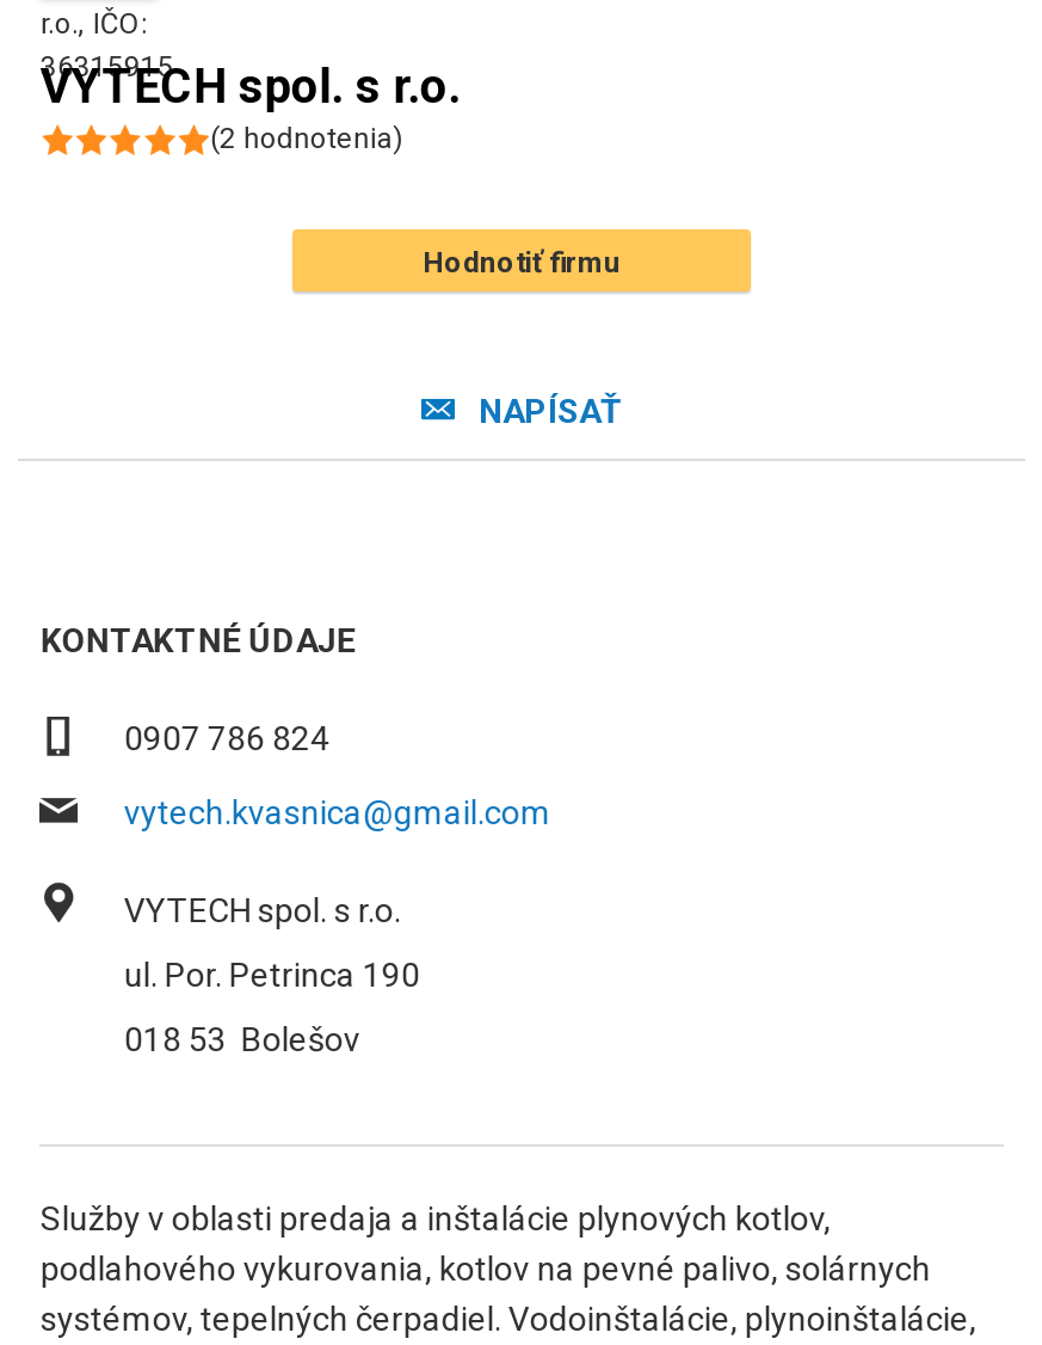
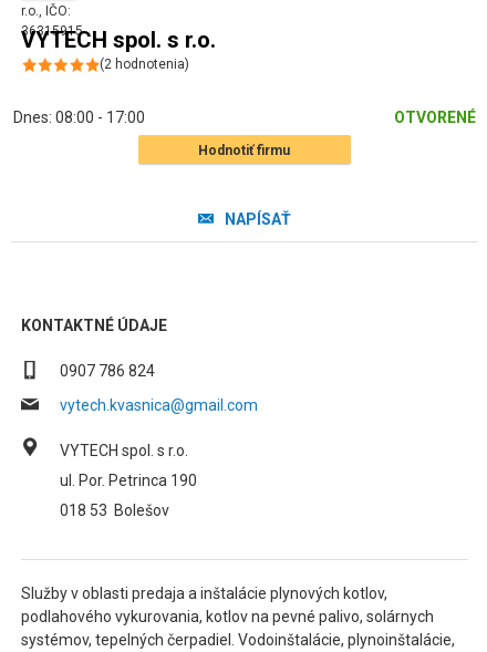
+ Dnes: 08:00 - 17:00
+ OTVORENÉ
